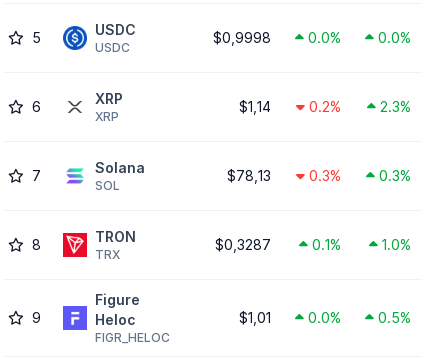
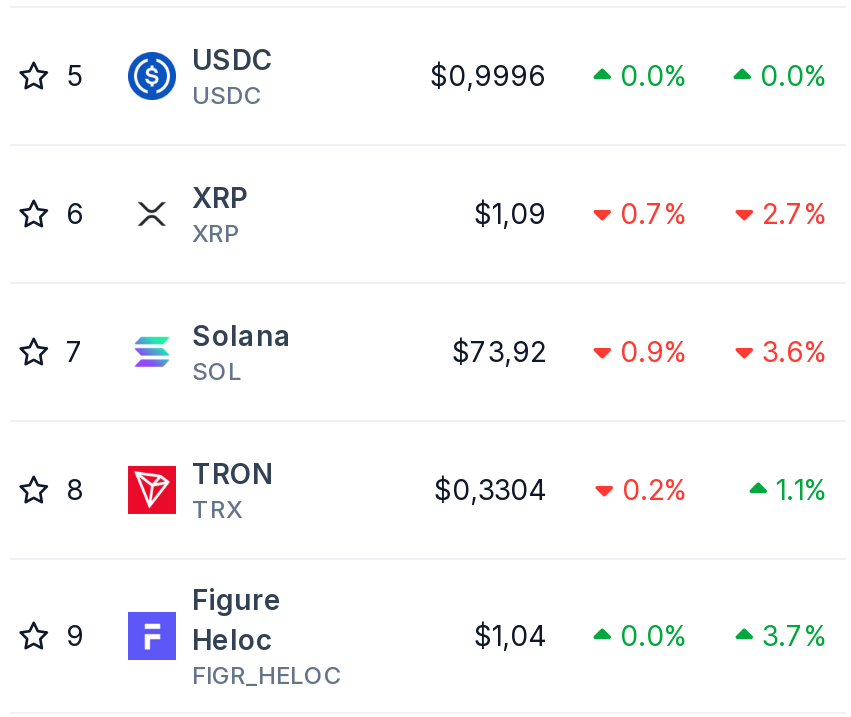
- $0,9998
+ $0,9996

- $1,14
+ $1,09

- 0.2%
+ 0.7%

- 2.3%
+ 2.7%

- $78,13
+ $73,92

- 0.3%
+ 0.9%

- 0.3%
+ 3.6%

- $0,3287
+ $0,3304

- 0.1%
+ 0.2%

- 1.0%
+ 1.1%

- $1,01
+ $1,04

- 0.5%
+ 3.7%
